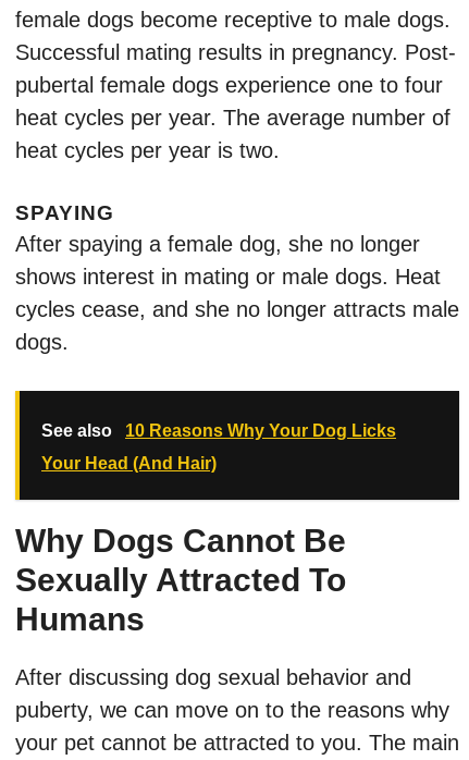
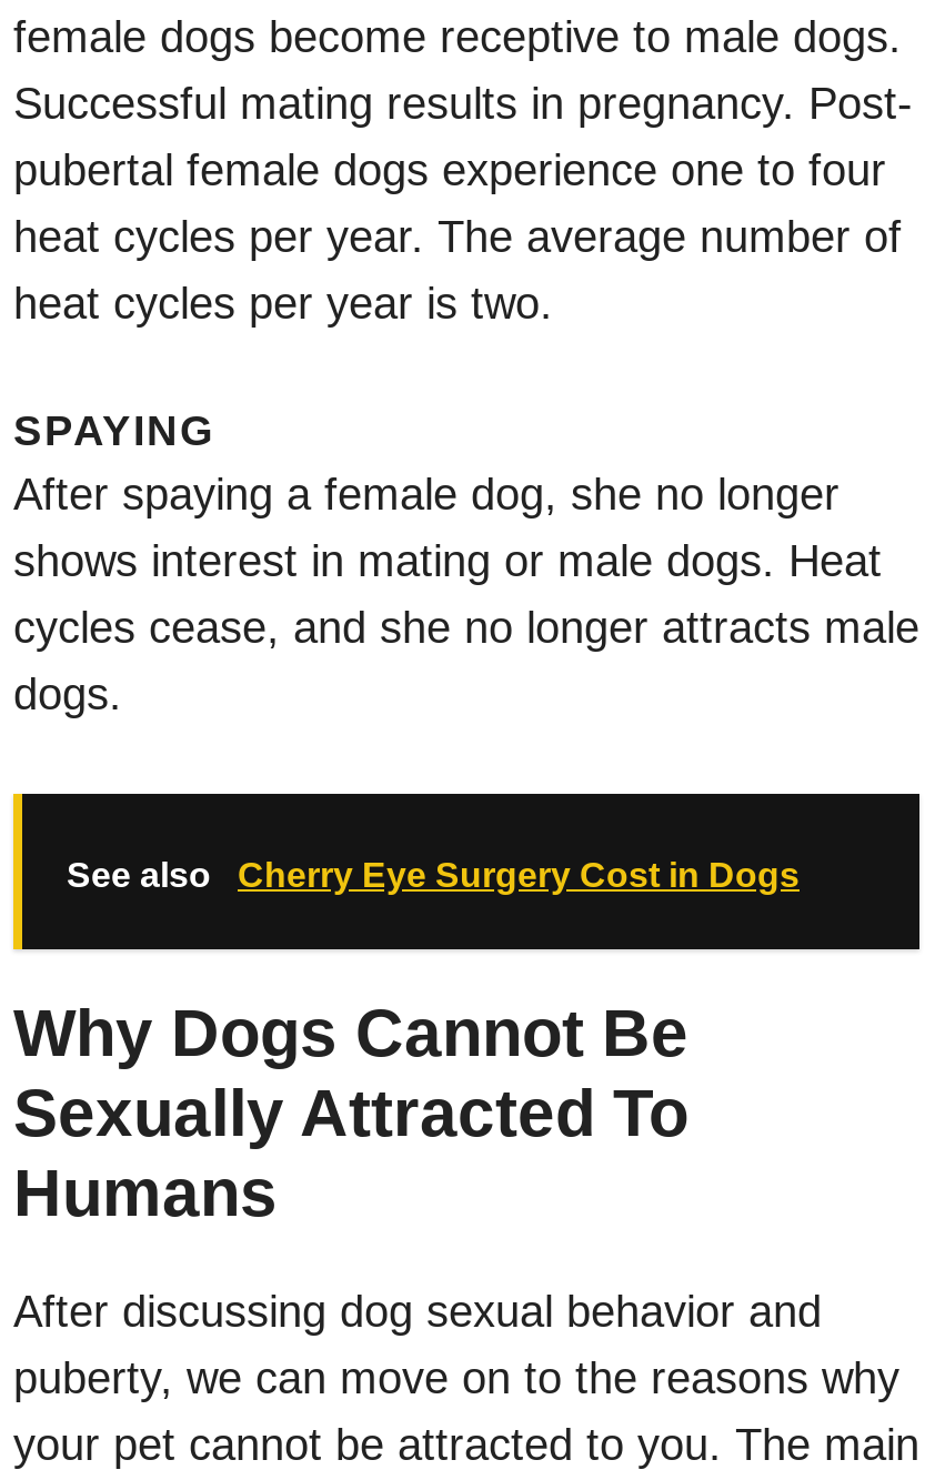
- 10 Reasons Why Your Dog Licks
- Your Head (And Hair)
+ Cherry Eye Surgery Cost in Dogs
